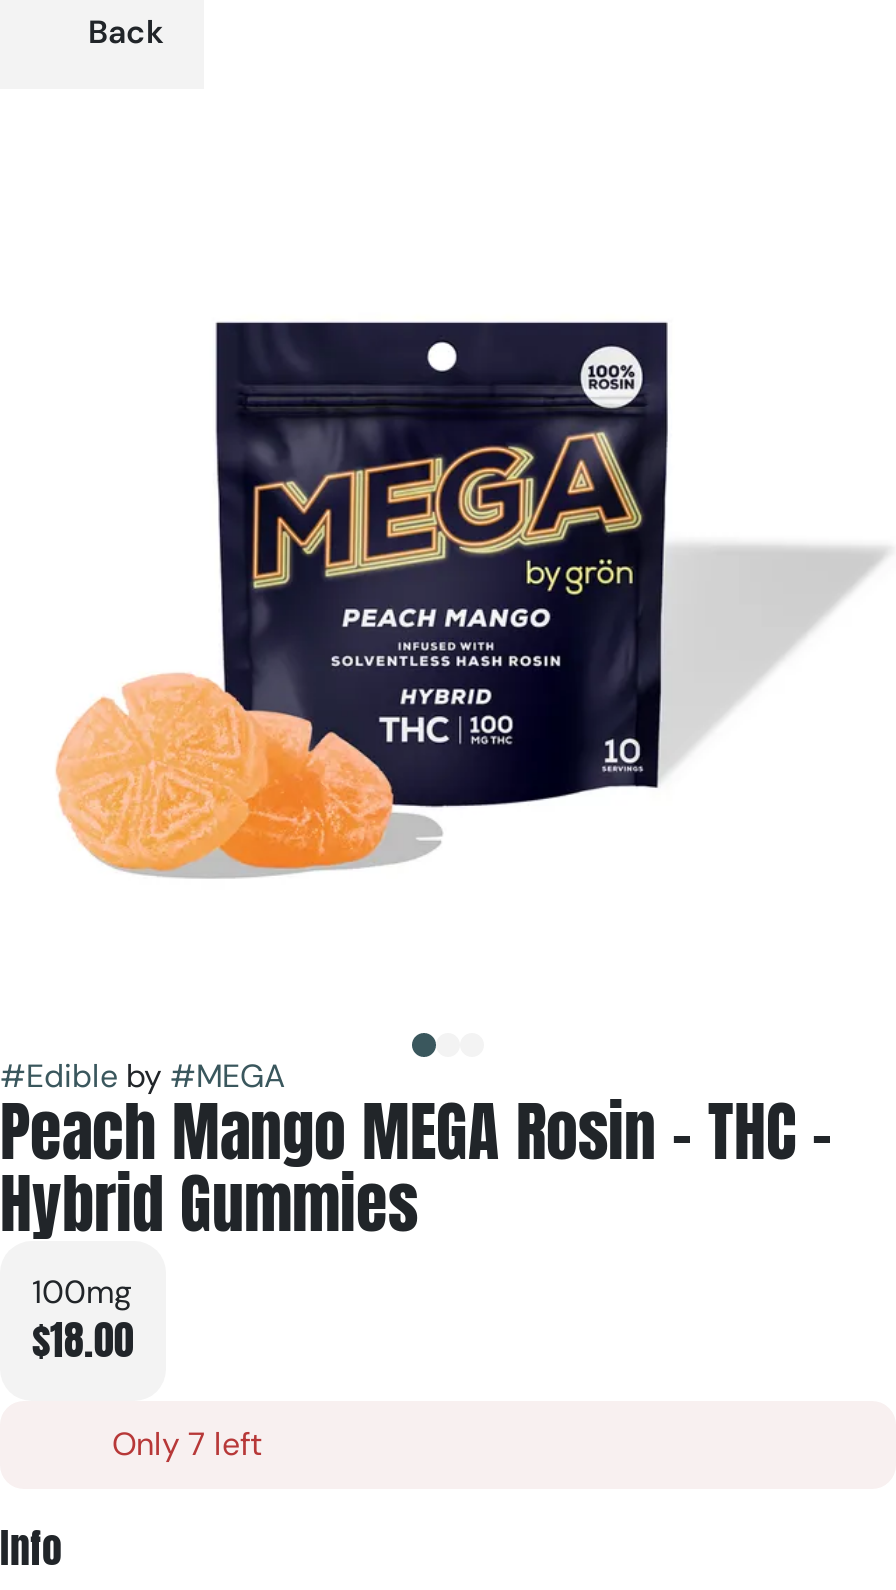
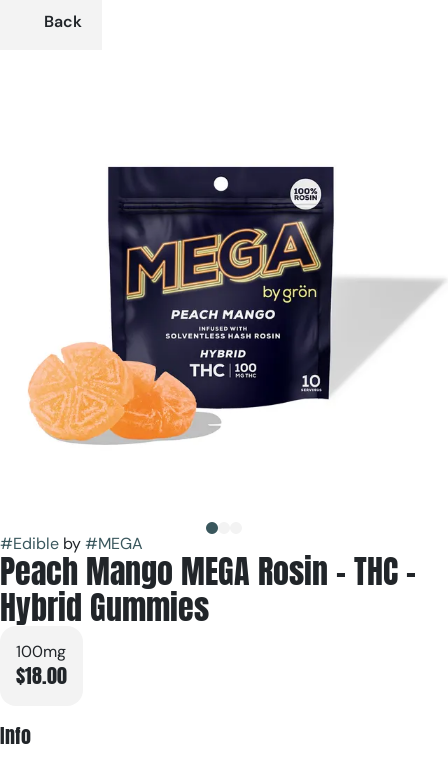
- Only 7 left
